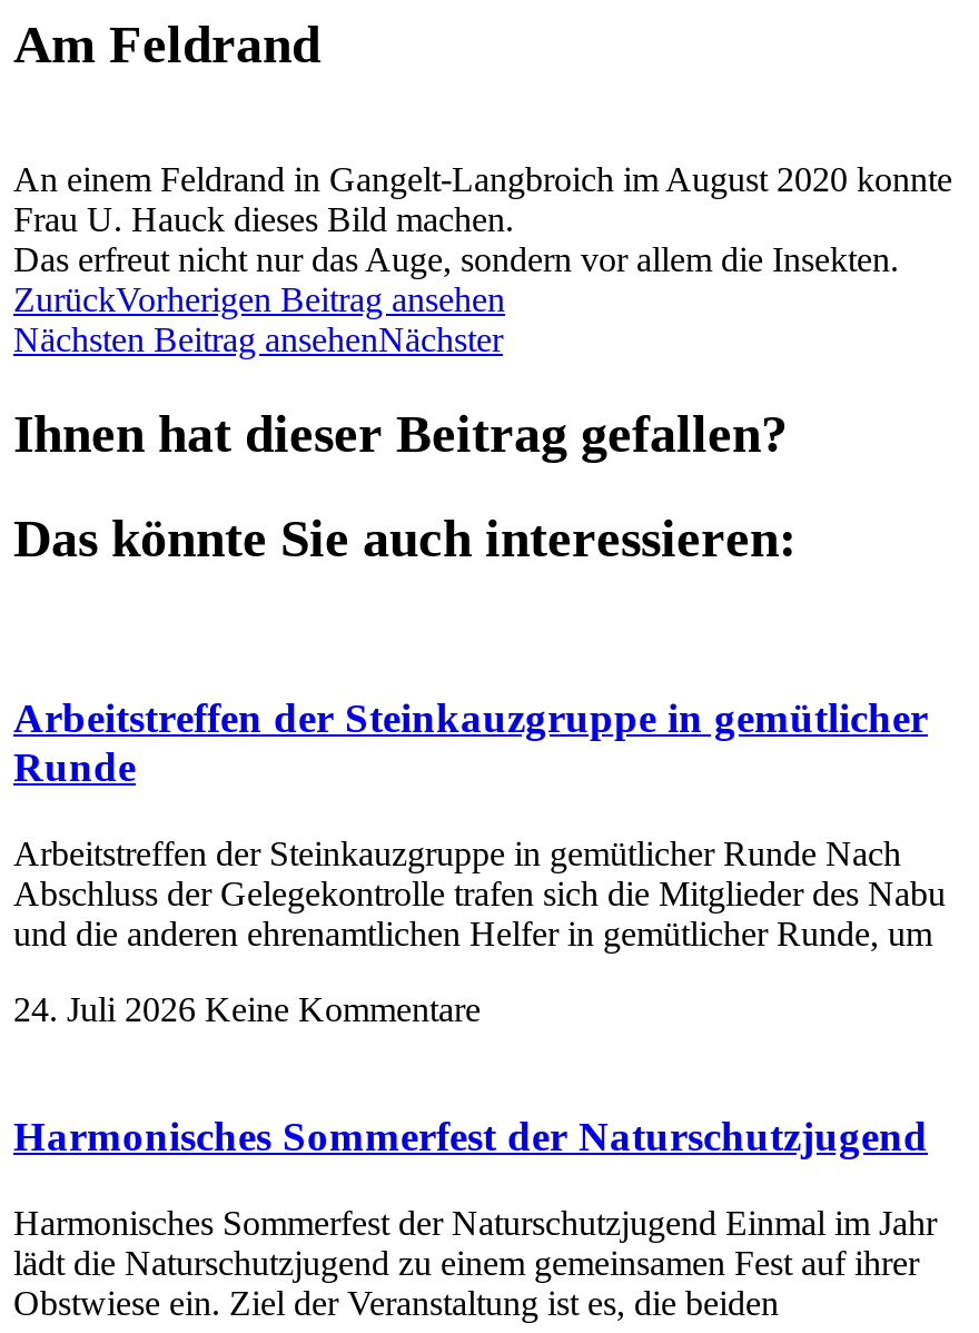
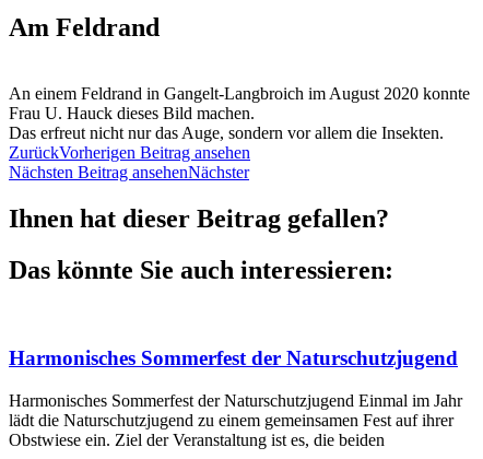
- Arbeitstreffen der Steinkauzgruppe in gemütlicher
- Runde
- Arbeitstreffen der Steinkauzgruppe in gemütlicher Runde Nach
- Abschluss der Gelegekontrolle trafen sich die Mitglieder des Nabu
- und die anderen ehrenamtlichen Helfer in gemütlicher Runde, um
- 24. Juli 2026 Keine Kommentare
